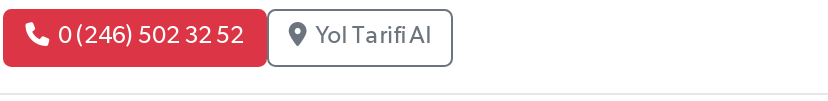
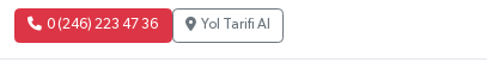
- 0 (246) 502 32 52
+ 0 (246) 223 47 36
